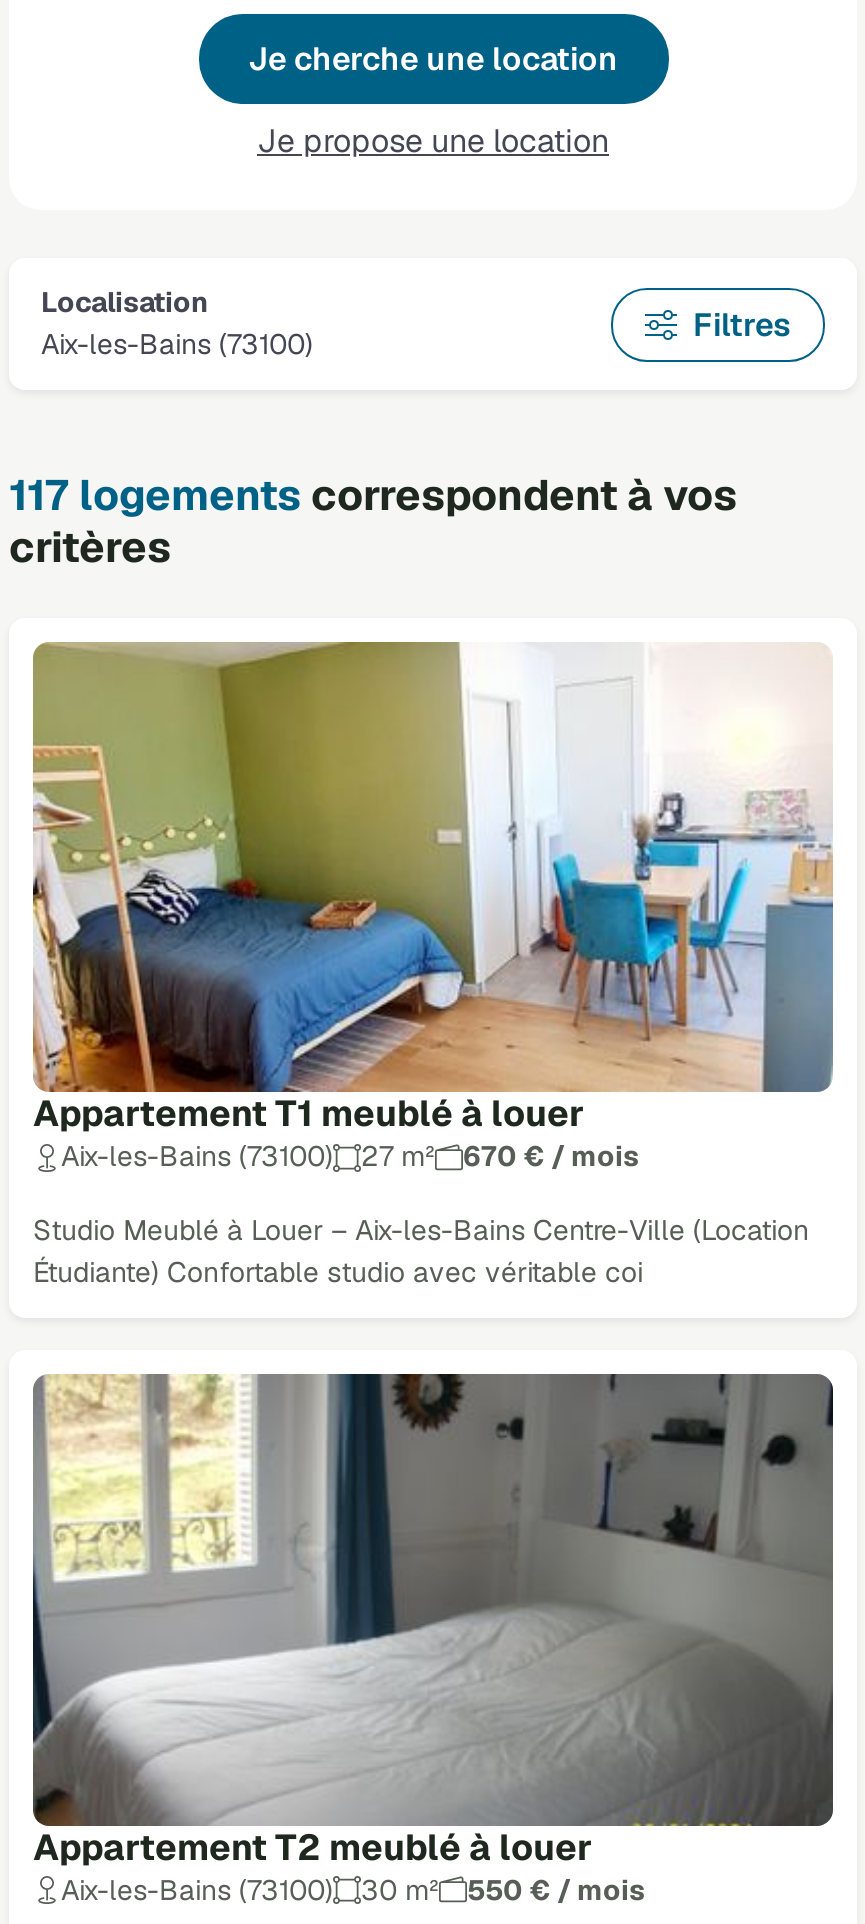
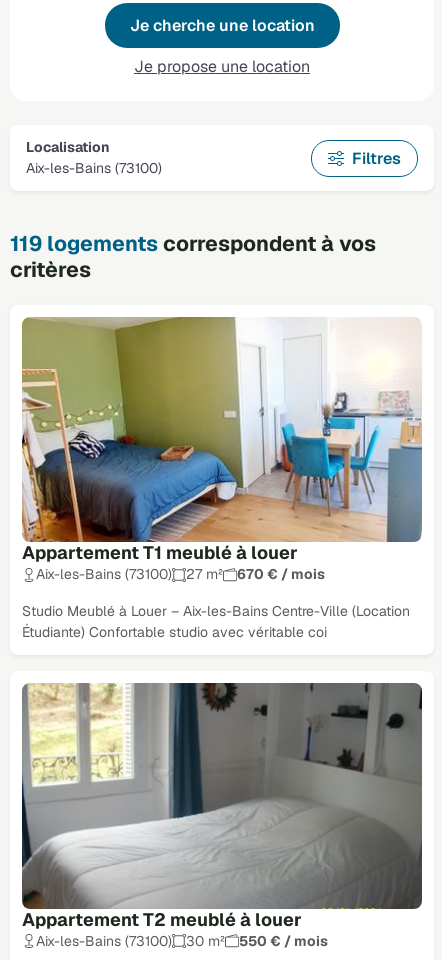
- 117 logements correspondent à vos
+ 119 logements correspondent à vos
